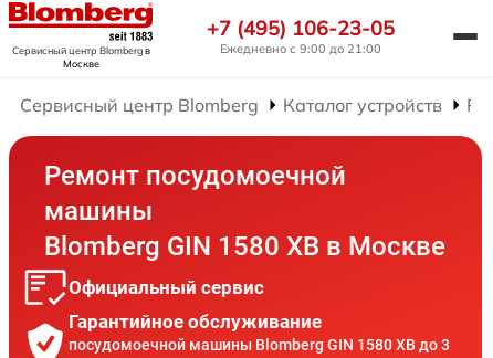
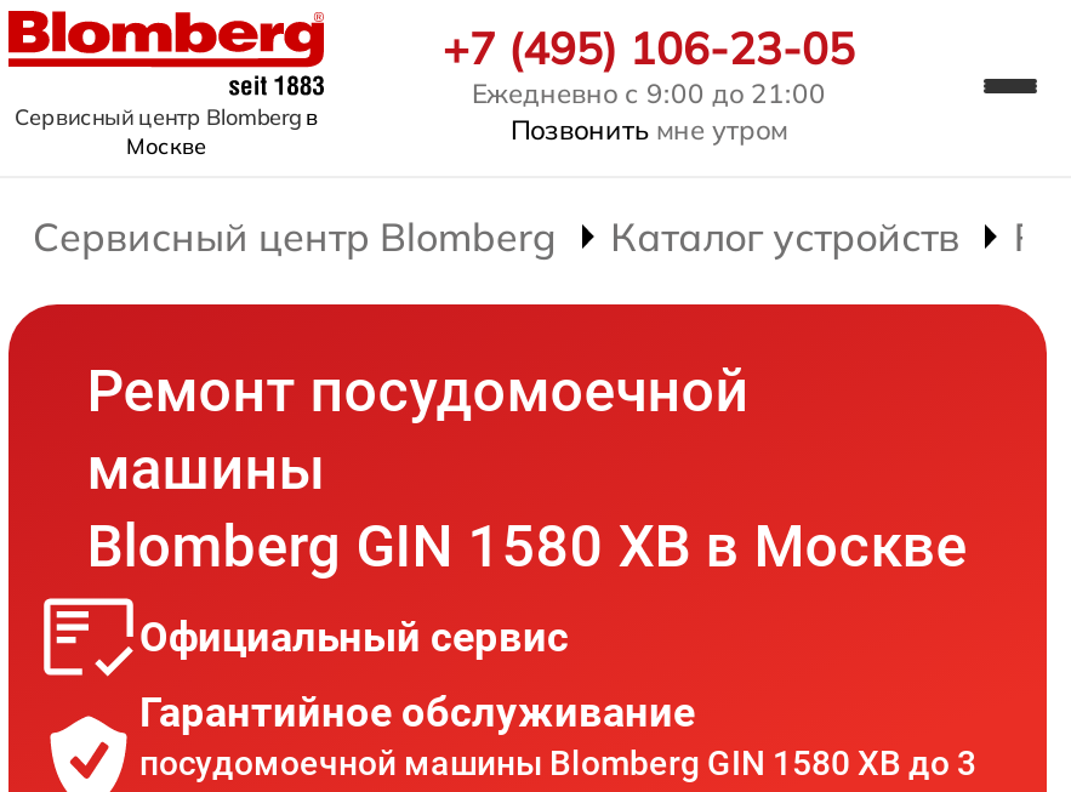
+ Позвонить мне утром
